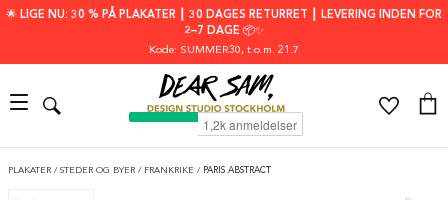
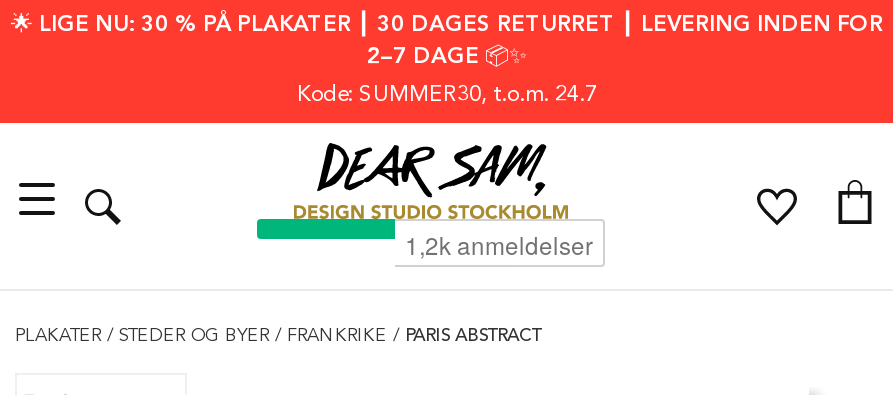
- Kode: SUMMER30, t.o.m. 21.7
+ Kode: SUMMER30, t.o.m. 24.7
